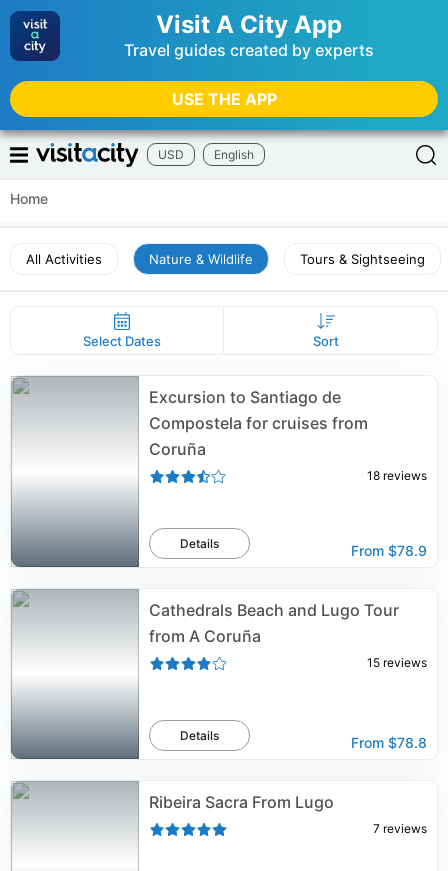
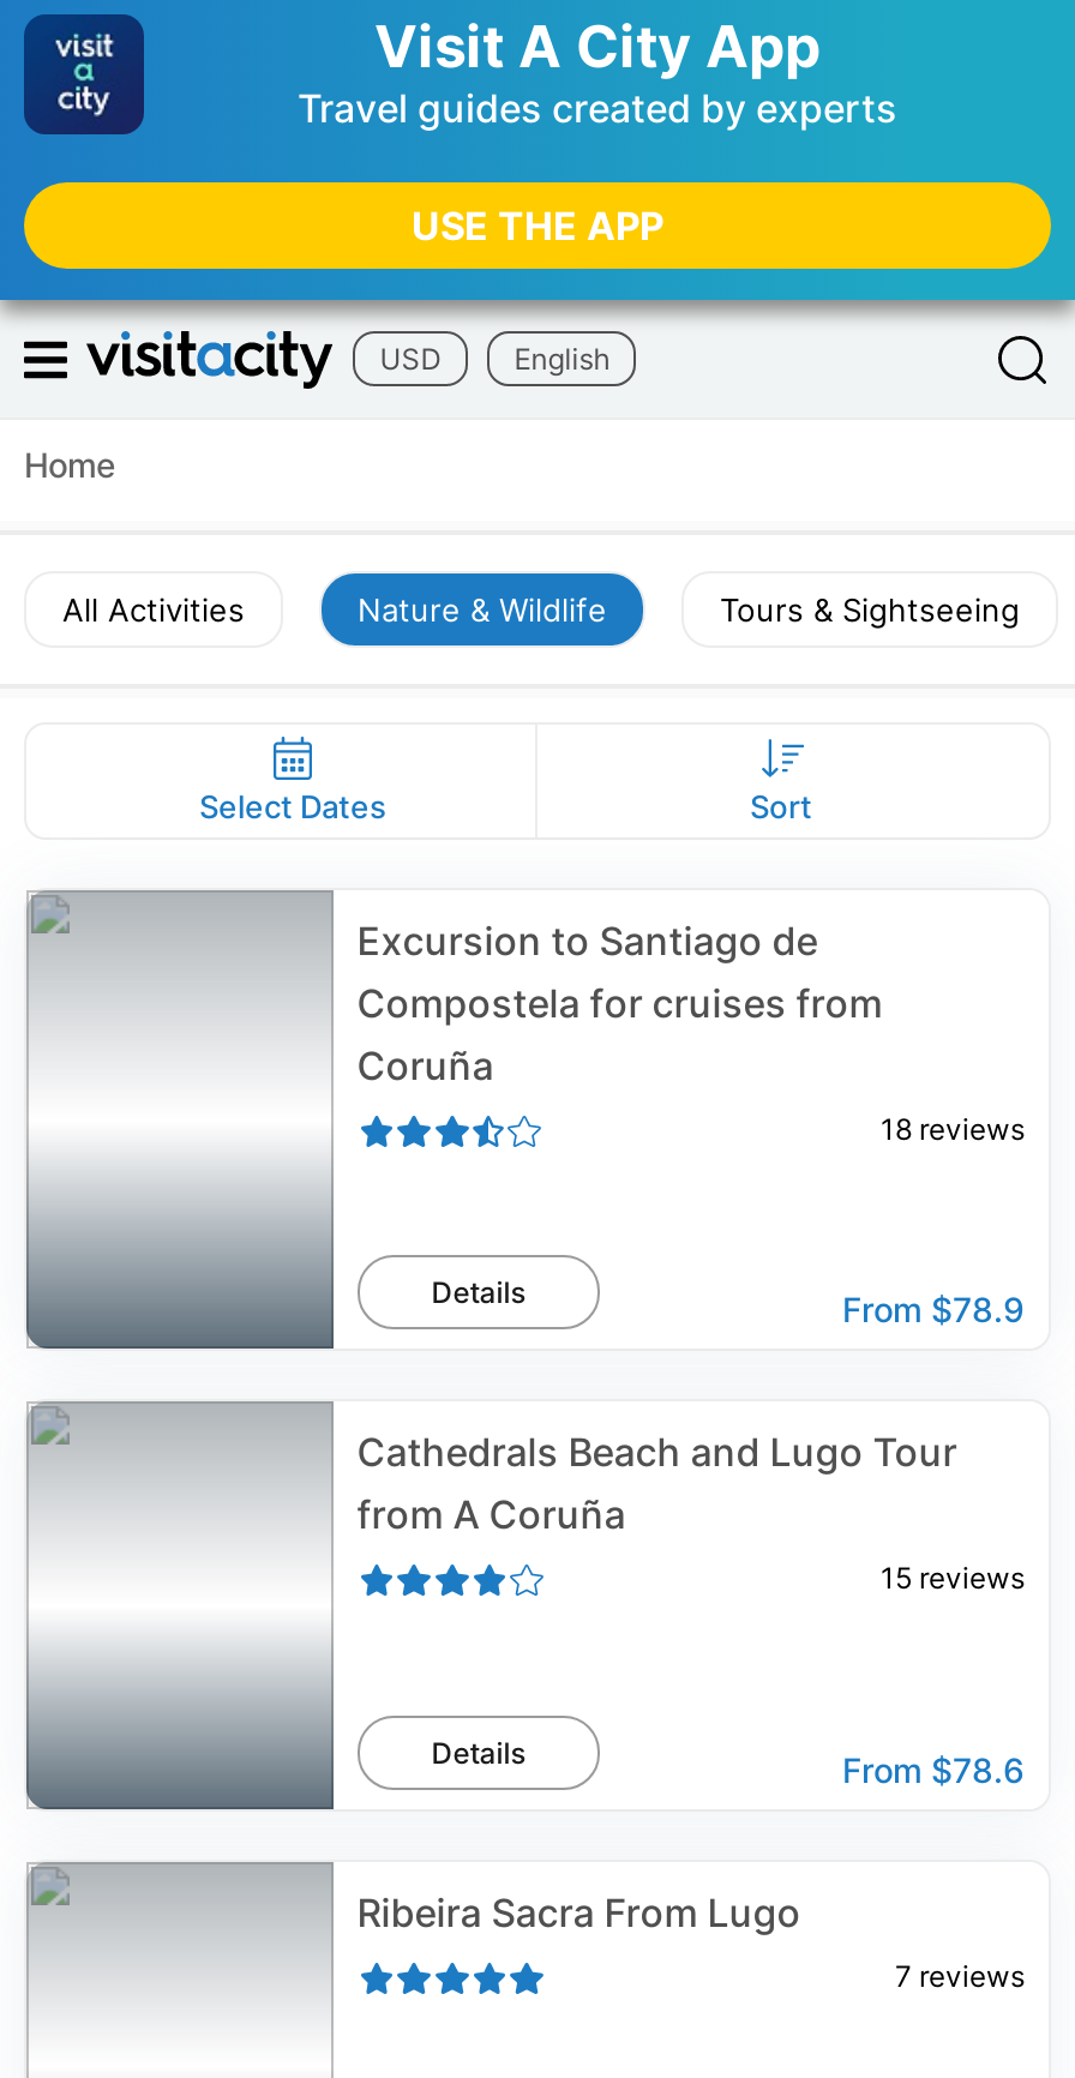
- From $78.8
+ From $78.6
